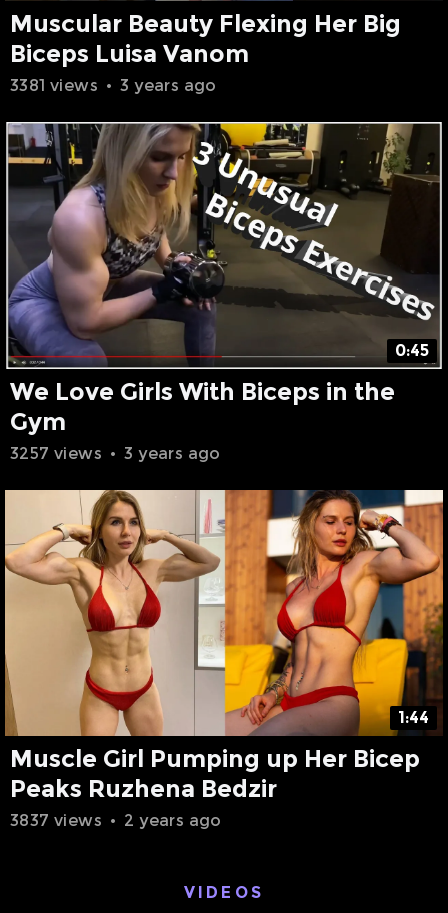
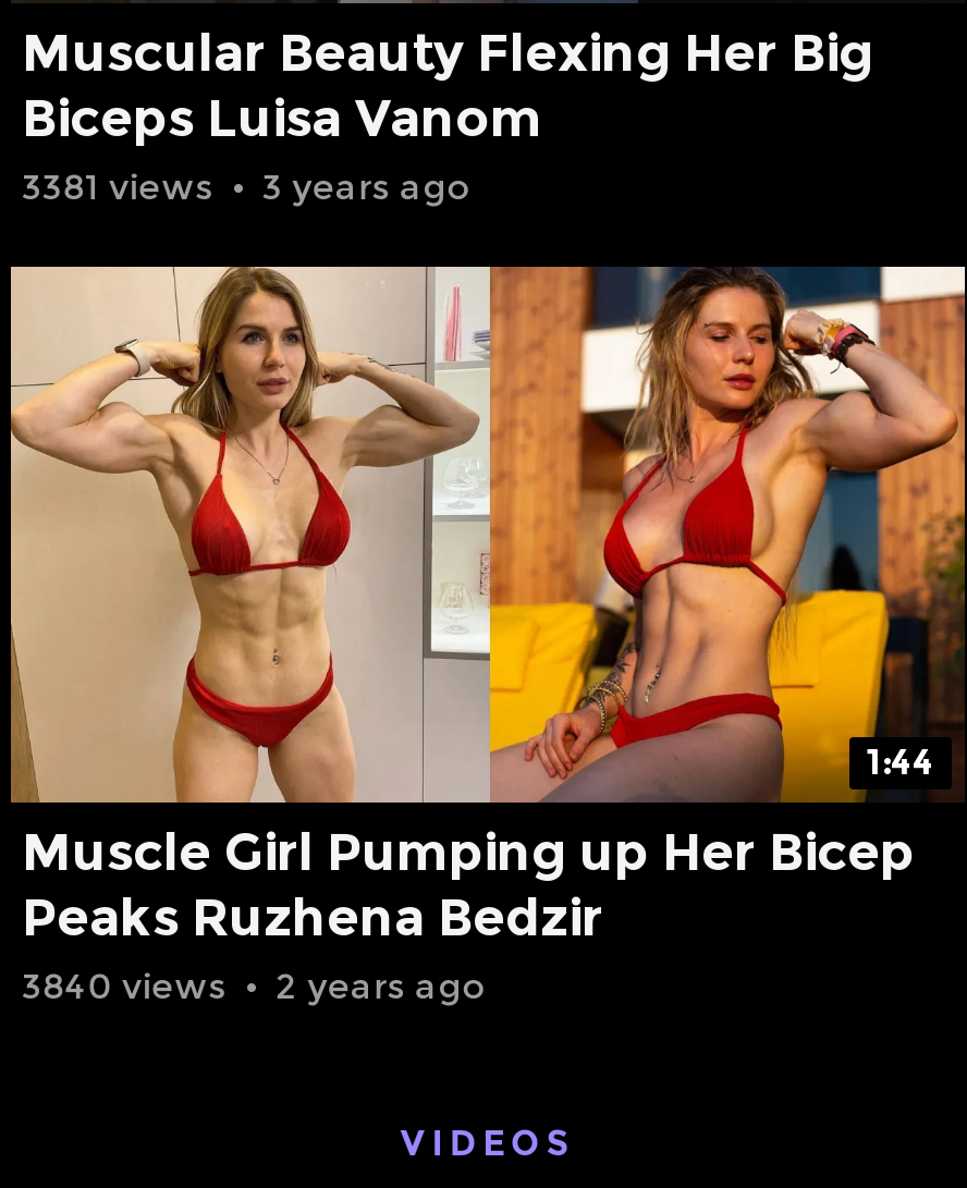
- [image]
- 0:45
- We Love Girls With Biceps in the
- Gym
- 3257 views • 3 years ago

- 3837 views • 2 years ago
+ 3840 views • 2 years ago
